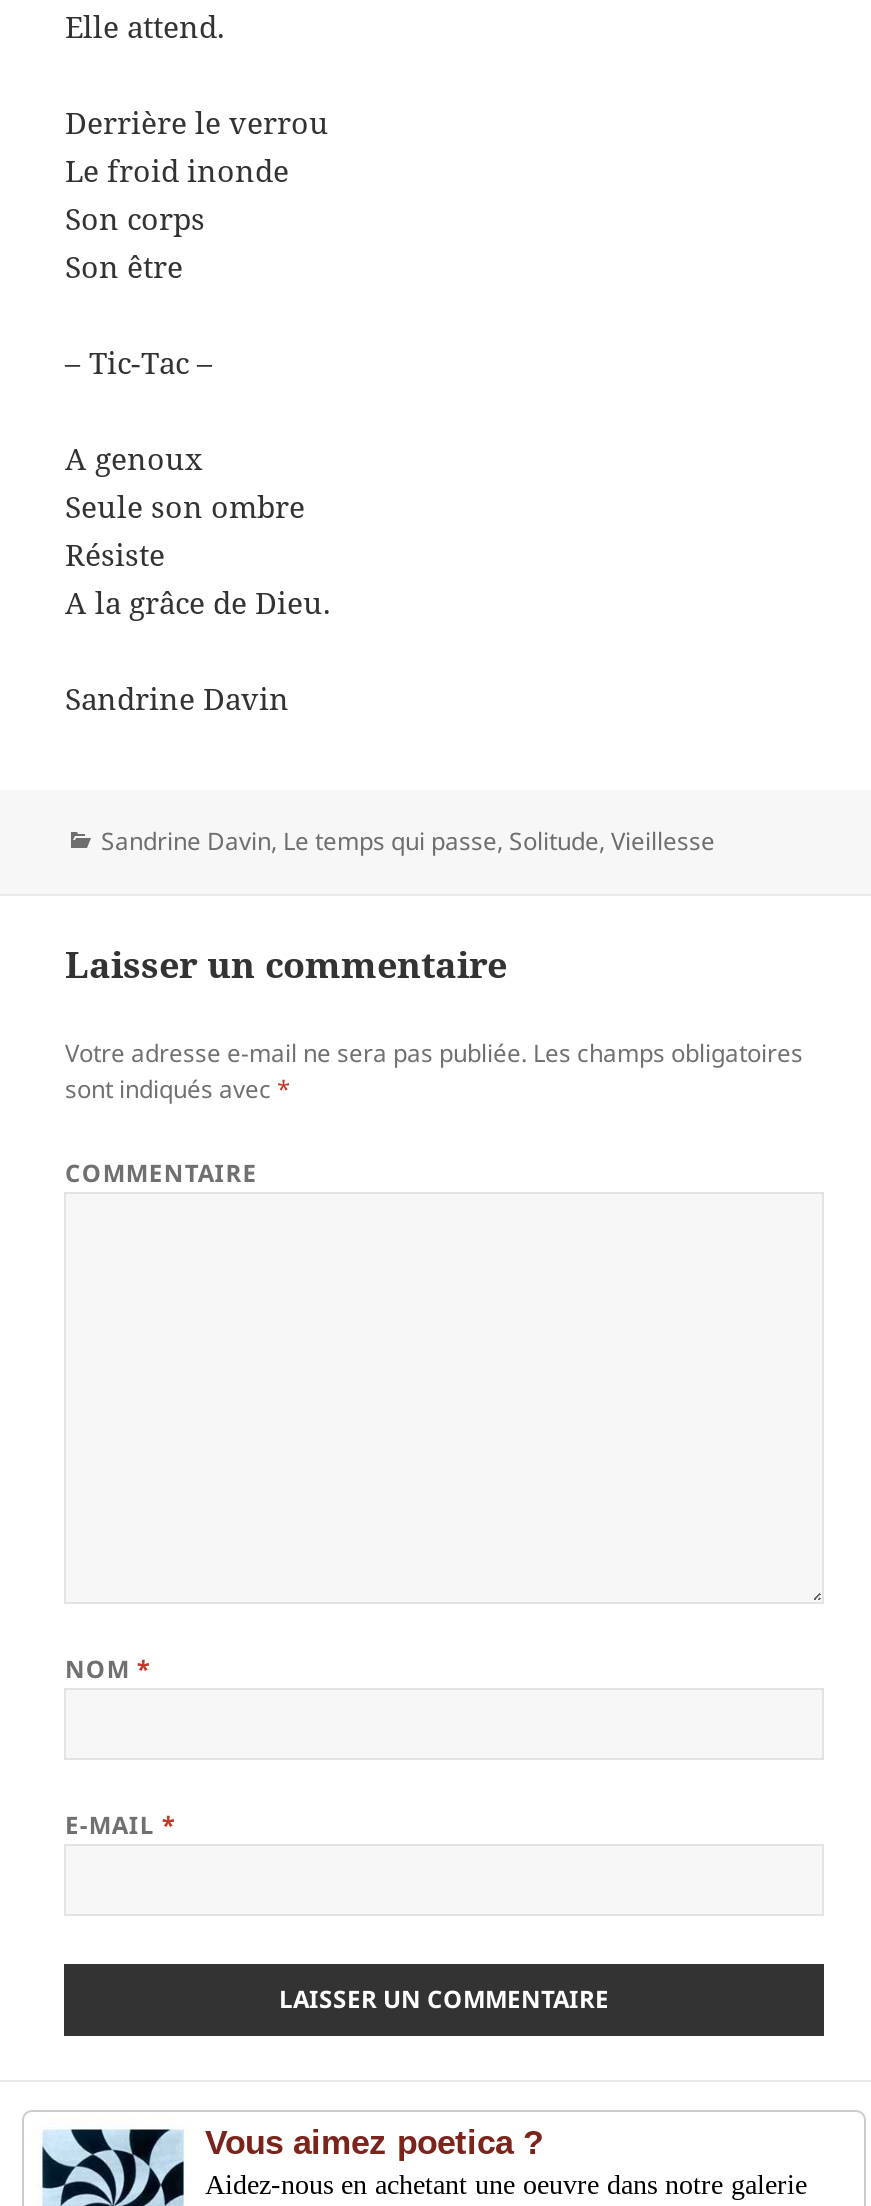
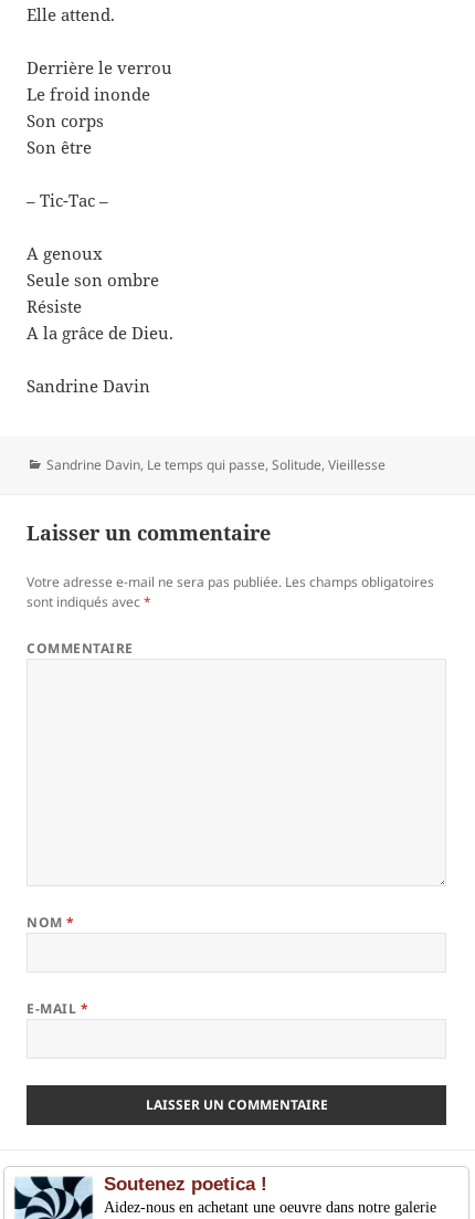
- Vous aimez poetica ?
+ Soutenez poetica !
